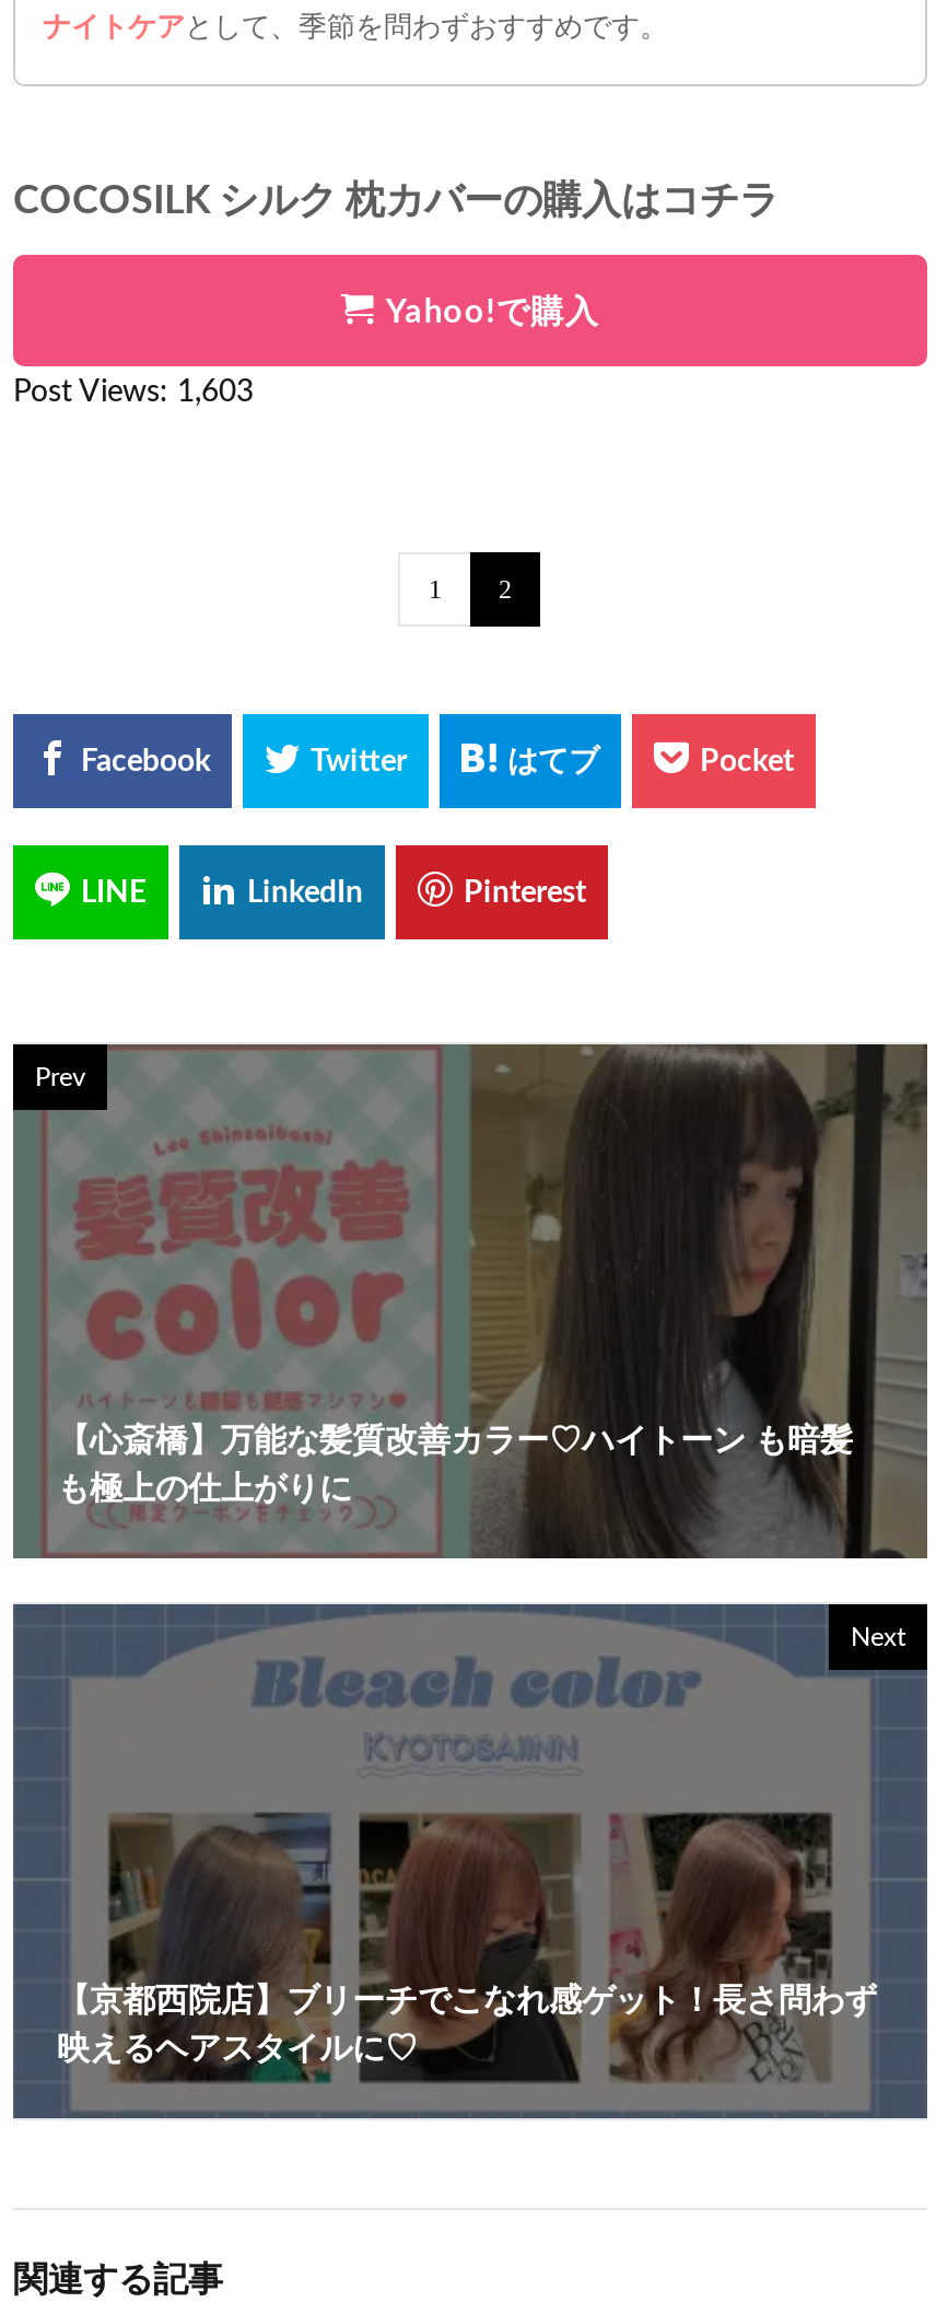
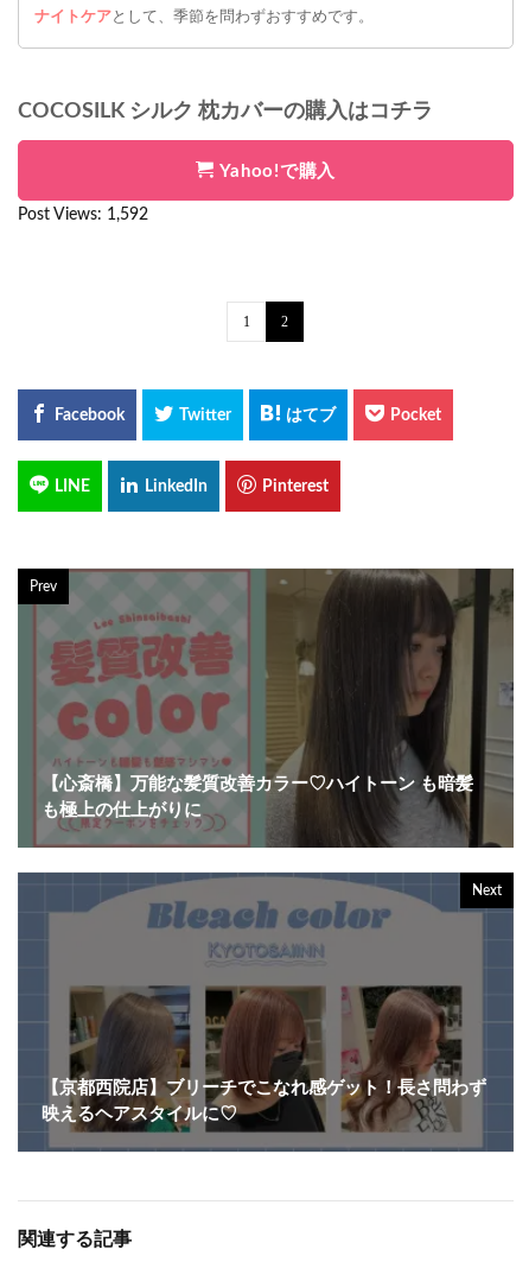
- Post Views: 1,603
+ Post Views: 1,592
